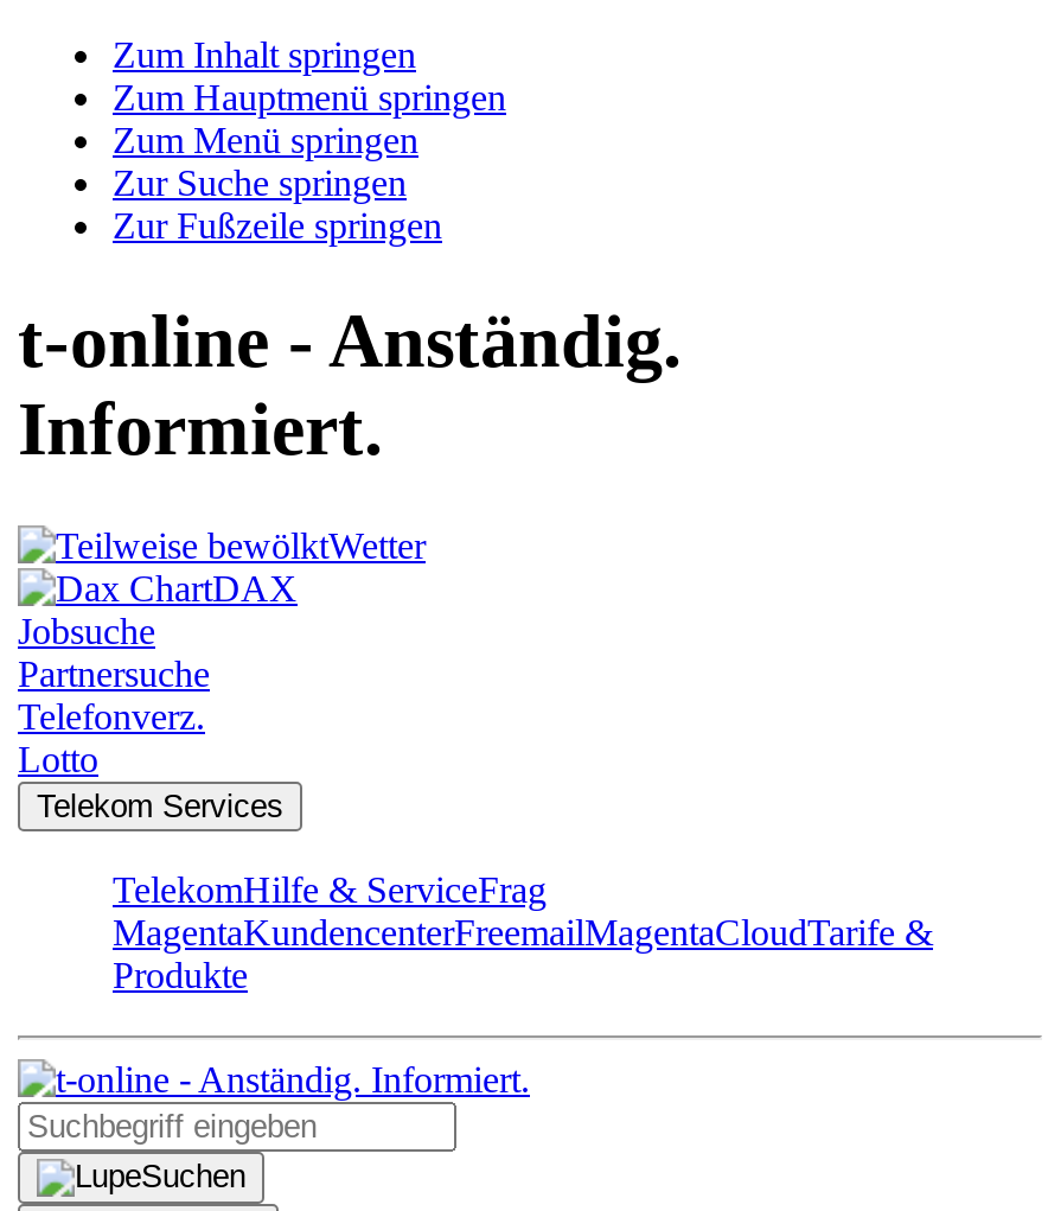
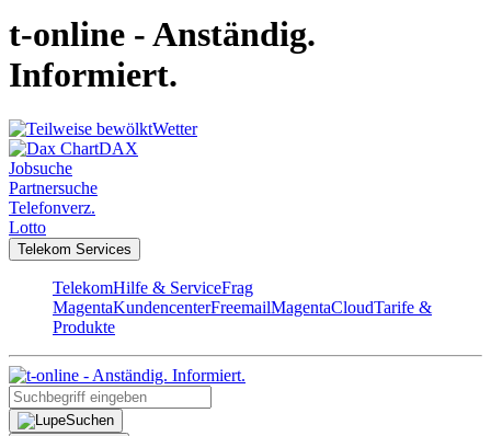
- Zum Inhalt springen
- Zum Hauptmenü springen
- Zum Menü springen
- Zur Suche springen
- Zur Fußzeile springen
